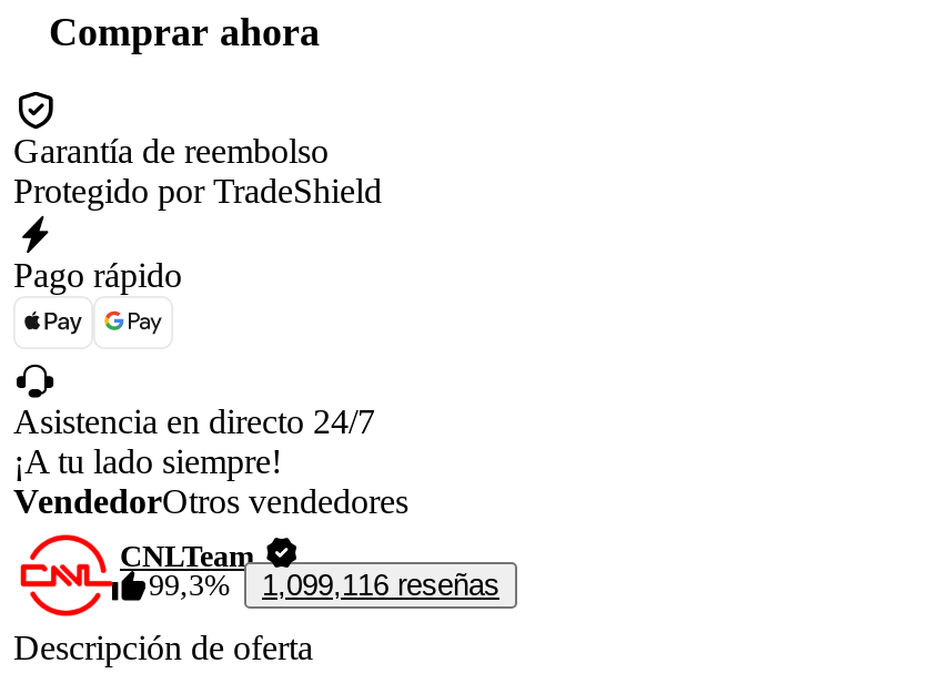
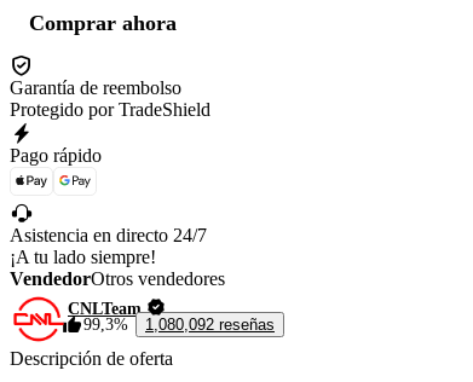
- 99,3% 1,099,116 reseñas
+ 99,3% 1,080,092 reseñas
